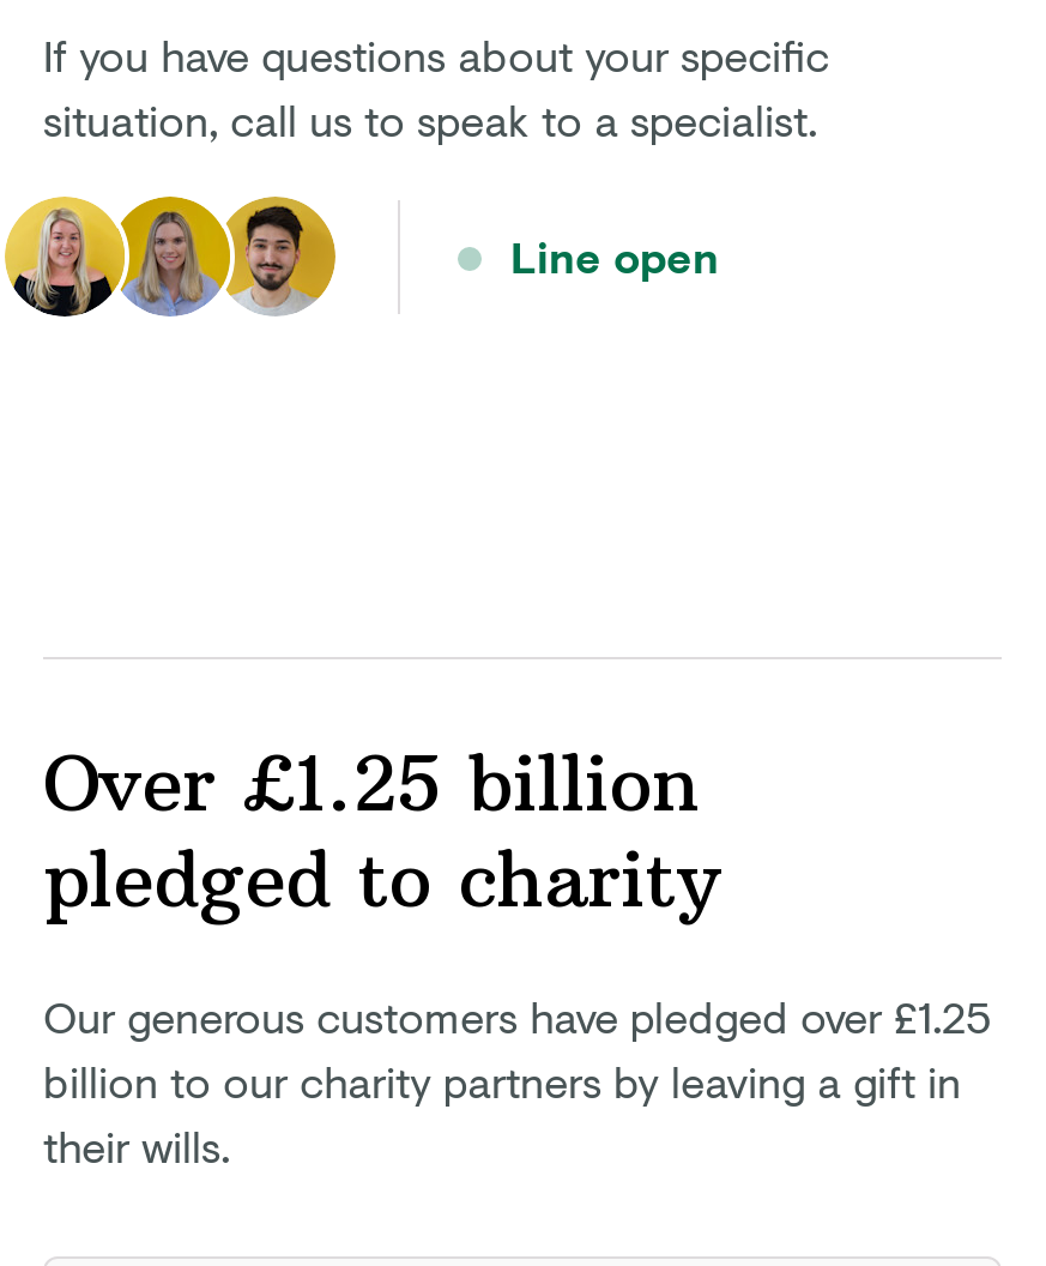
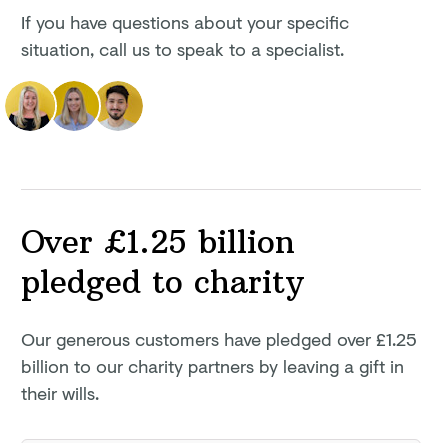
- Line open
